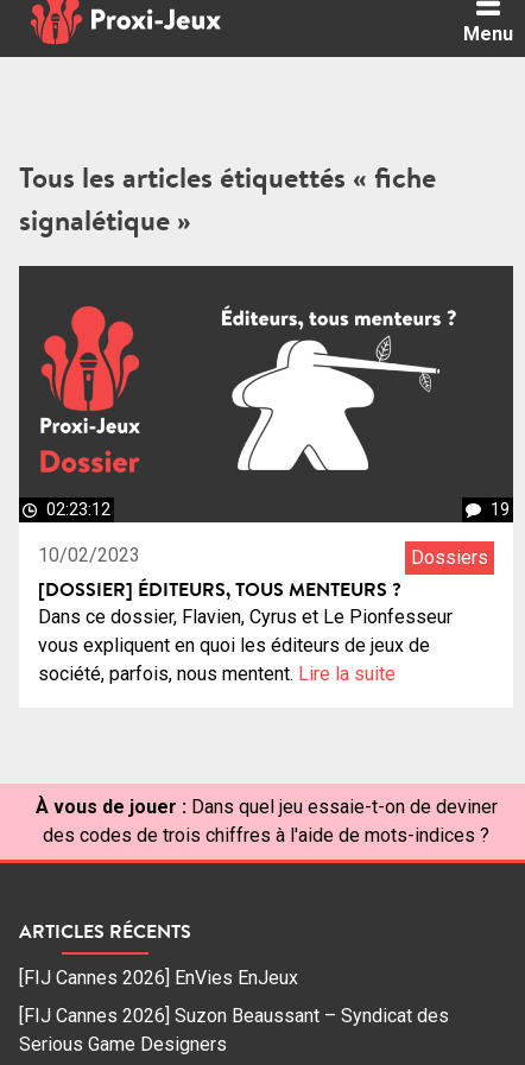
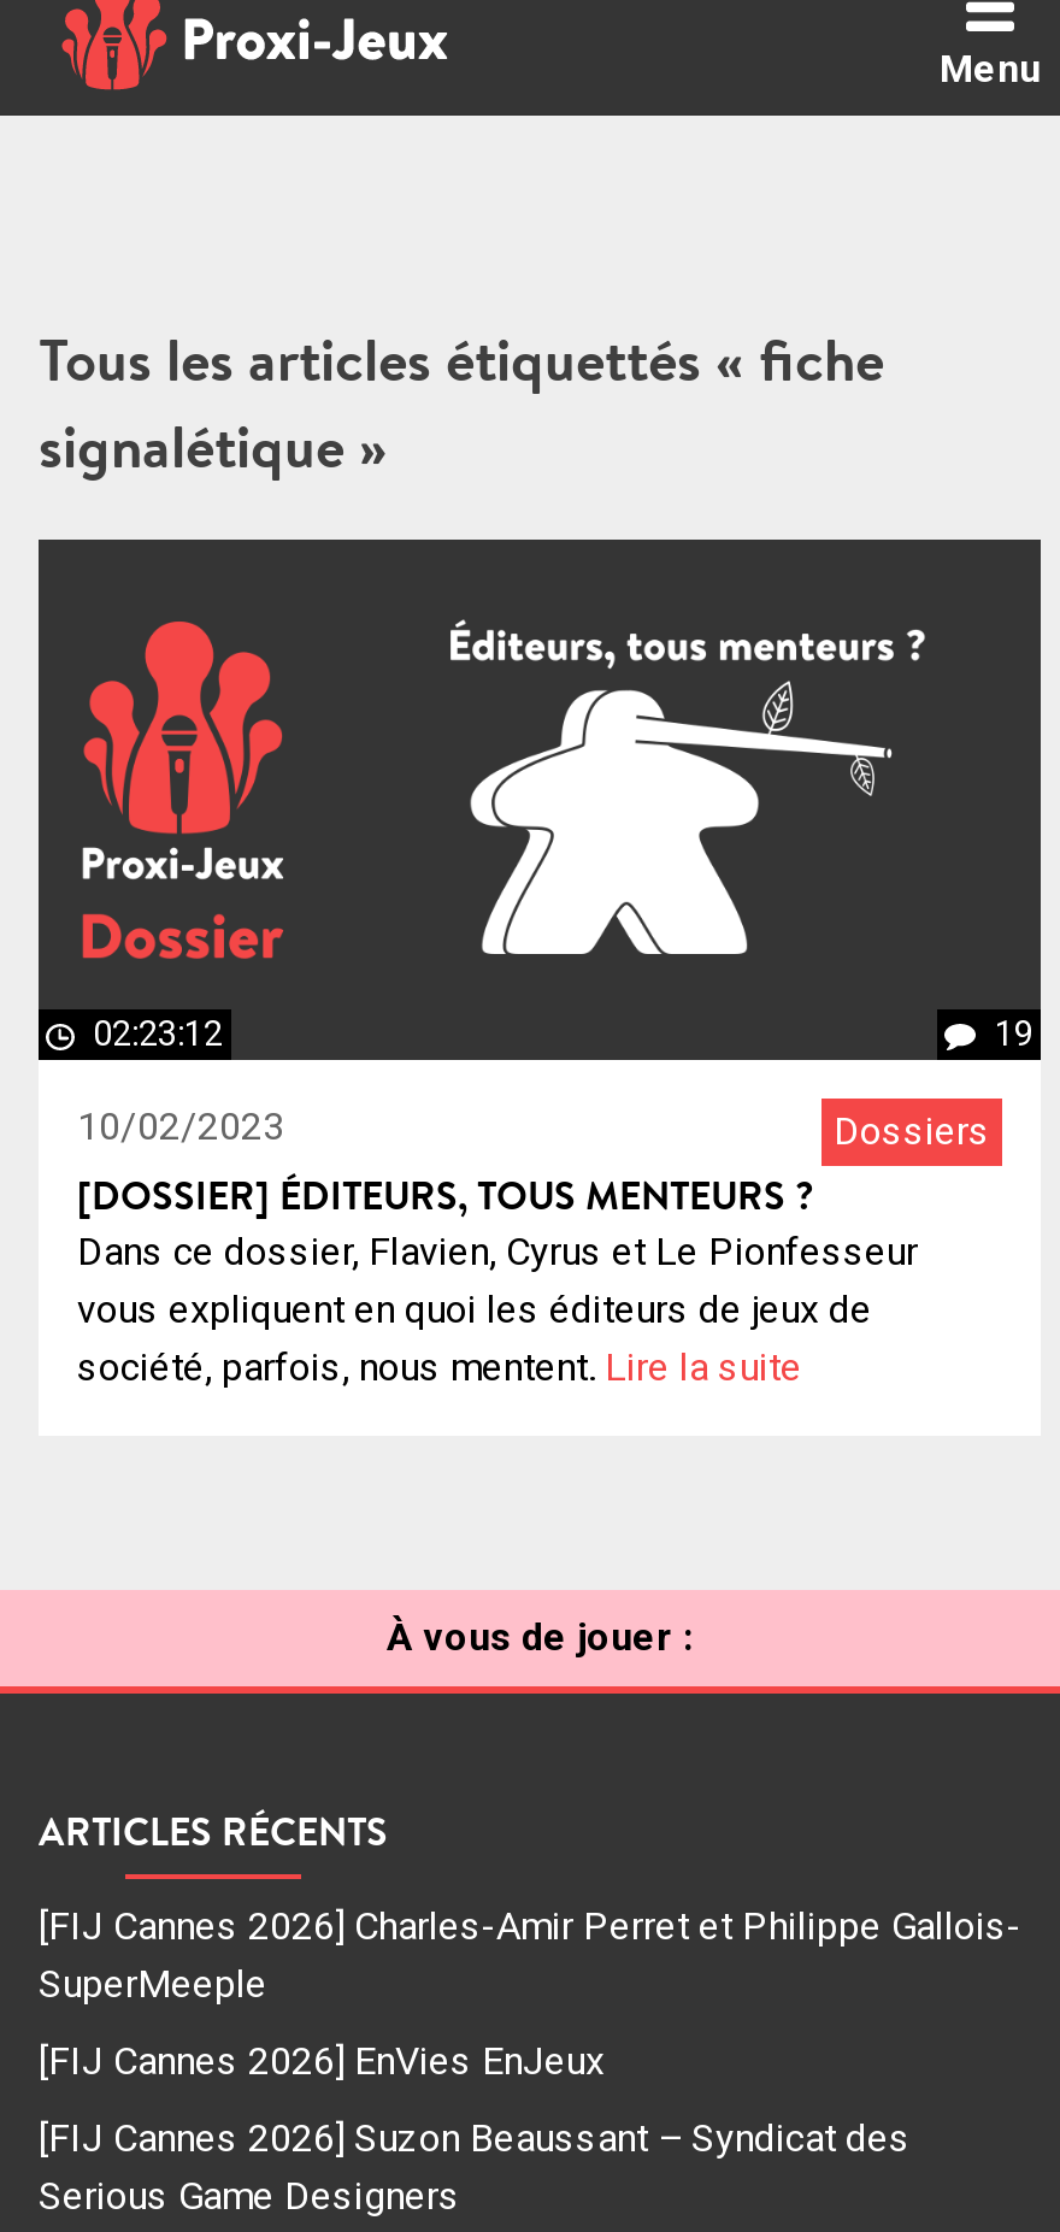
- À vous de jouer : Dans quel jeu essaie-t-on de deviner
- des codes de trois chiffres à l'aide de mots-indices ?
+ À vous de jouer :

moved up: ARTICLES RÉCENTS

+ [FIJ Cannes 2026] Charles-Amir Perret et Philippe Gallois-
+ SuperMeeple
